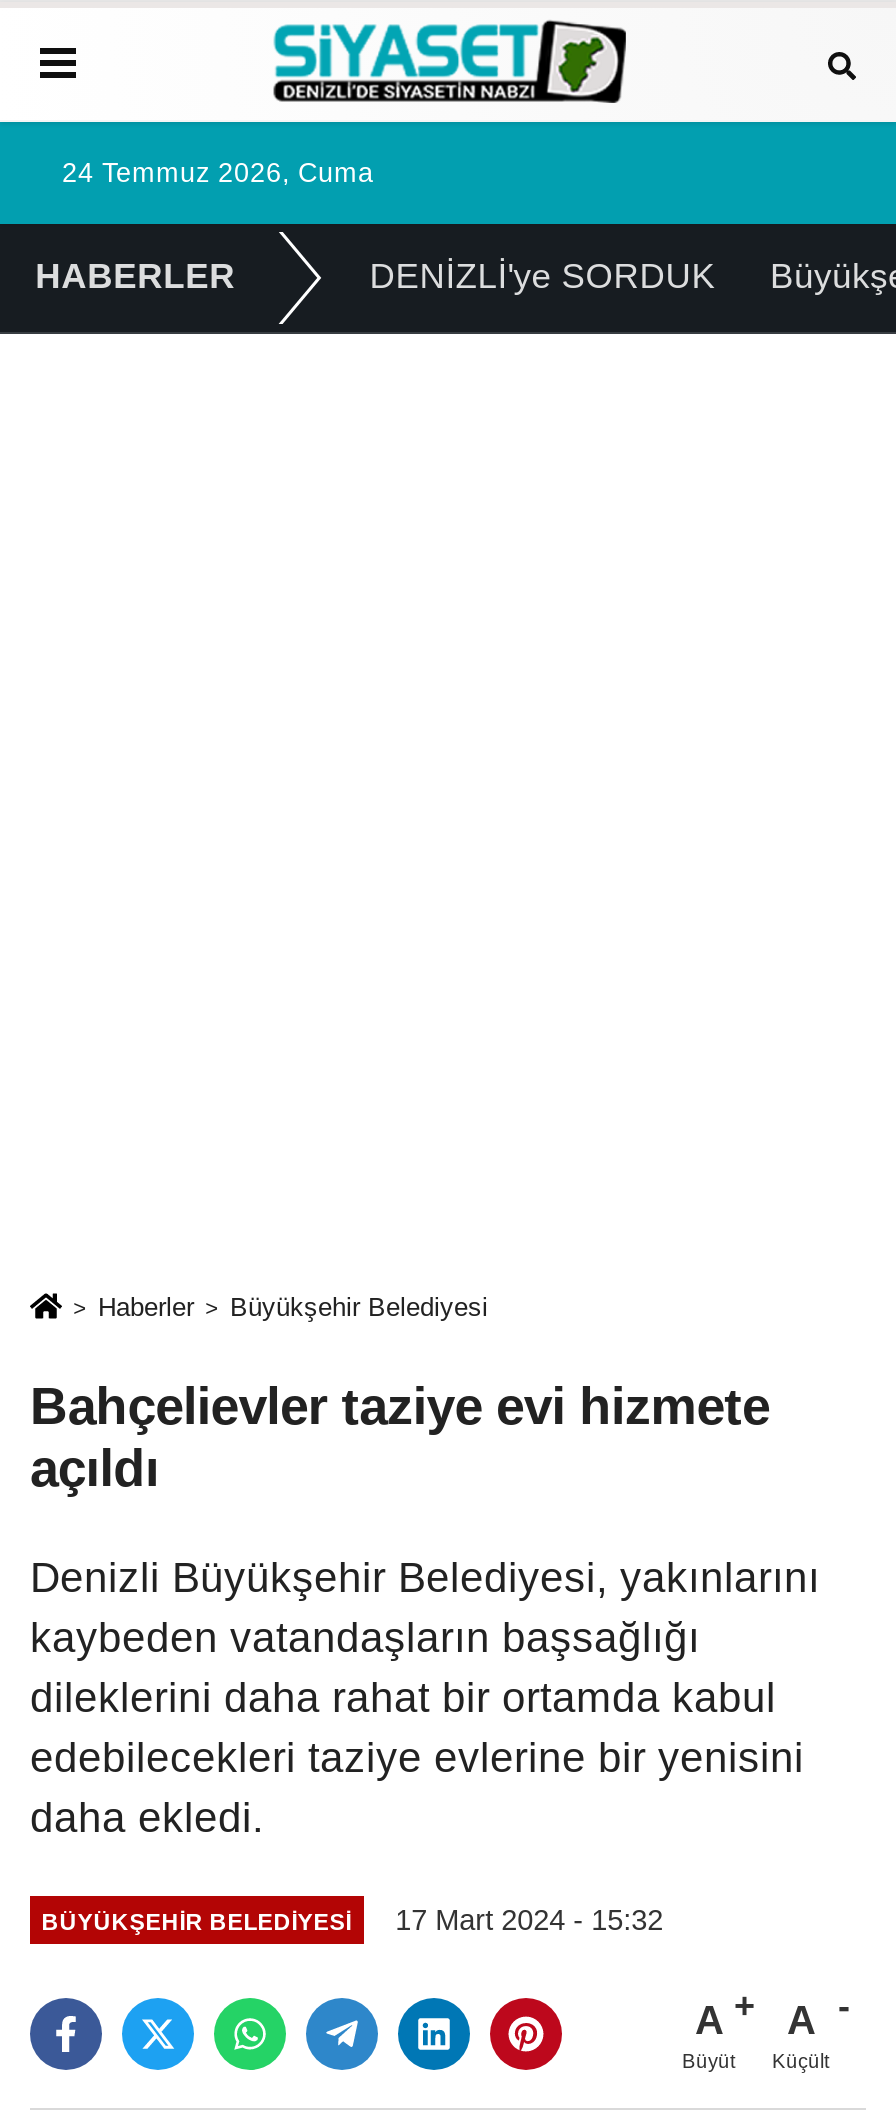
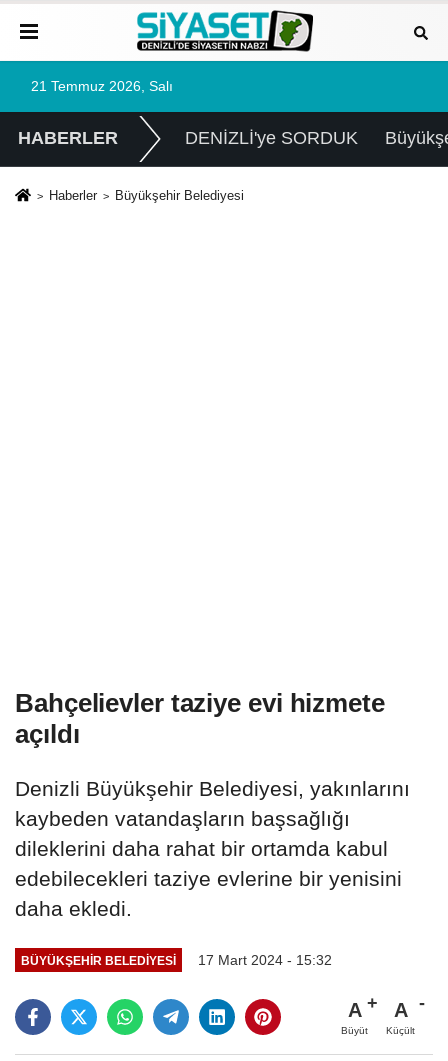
- 24 Temmuz 2026, Cuma
+ 21 Temmuz 2026, Salı

moved up: Haberler | Büyükşehir Belediyesi
